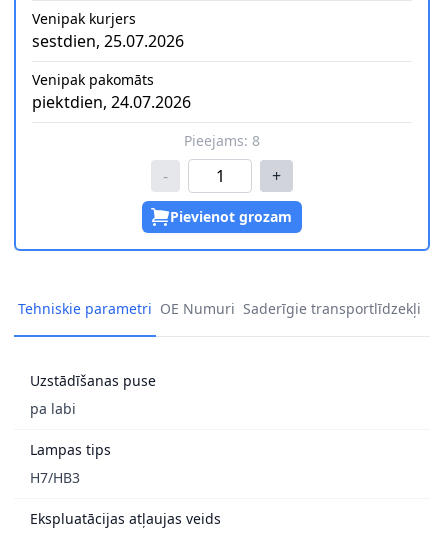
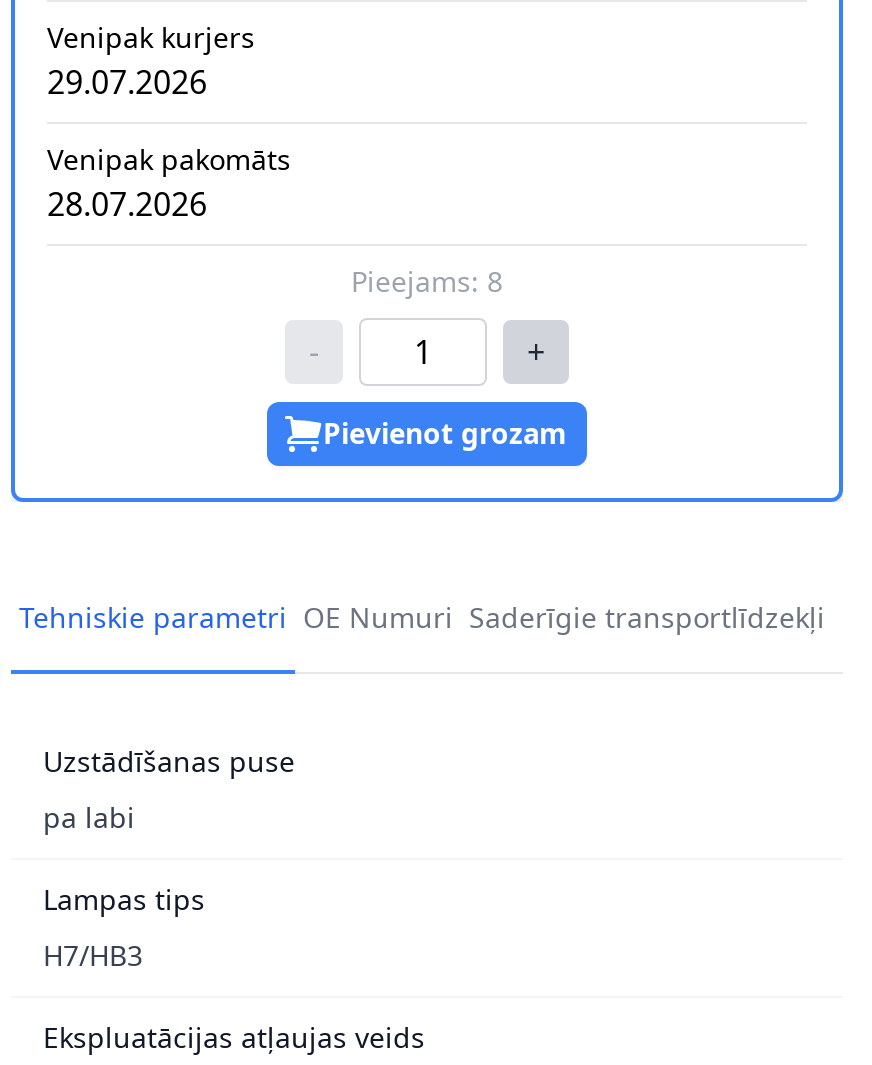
- sestdien, 25.07.2026
+ 29.07.2026

- piektdien, 24.07.2026
+ 28.07.2026
